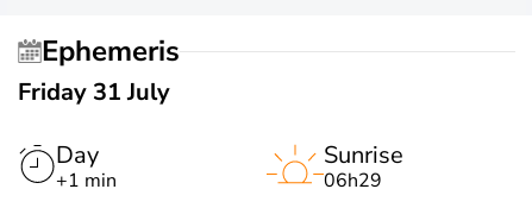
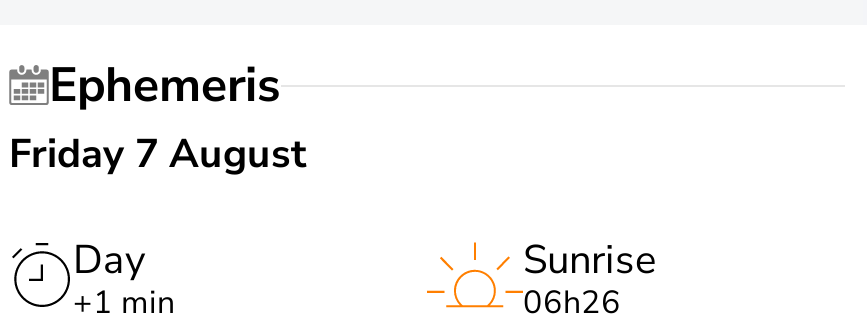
- Friday 31 July
+ Friday 7 August

- 06h29
+ 06h26
